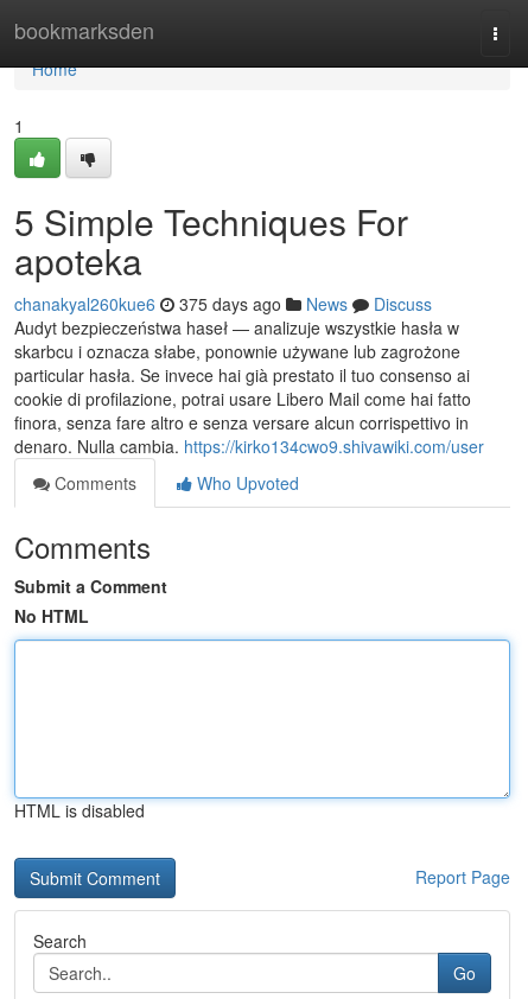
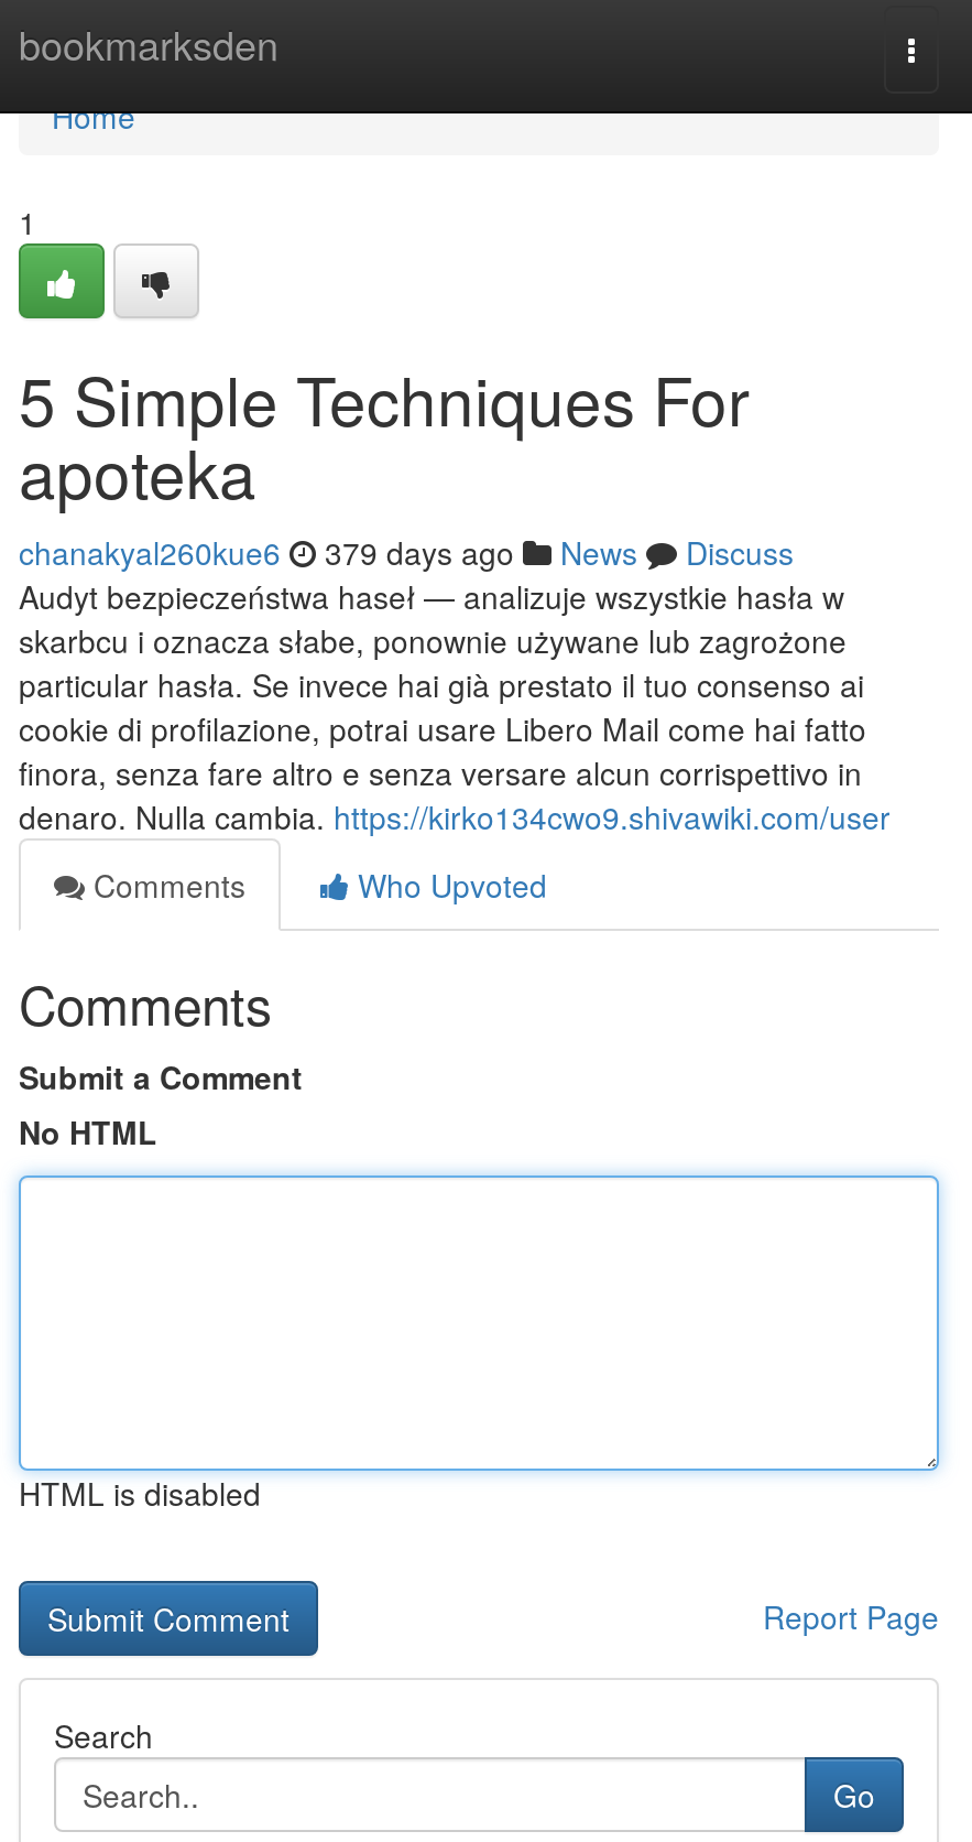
- chanakyal260kue6 375 days ago News Discuss
+ chanakyal260kue6 379 days ago News Discuss
